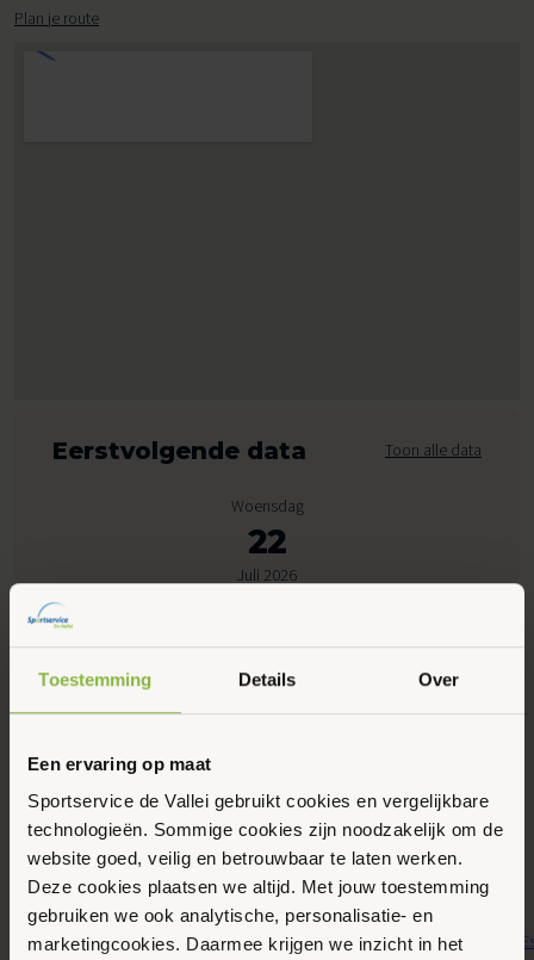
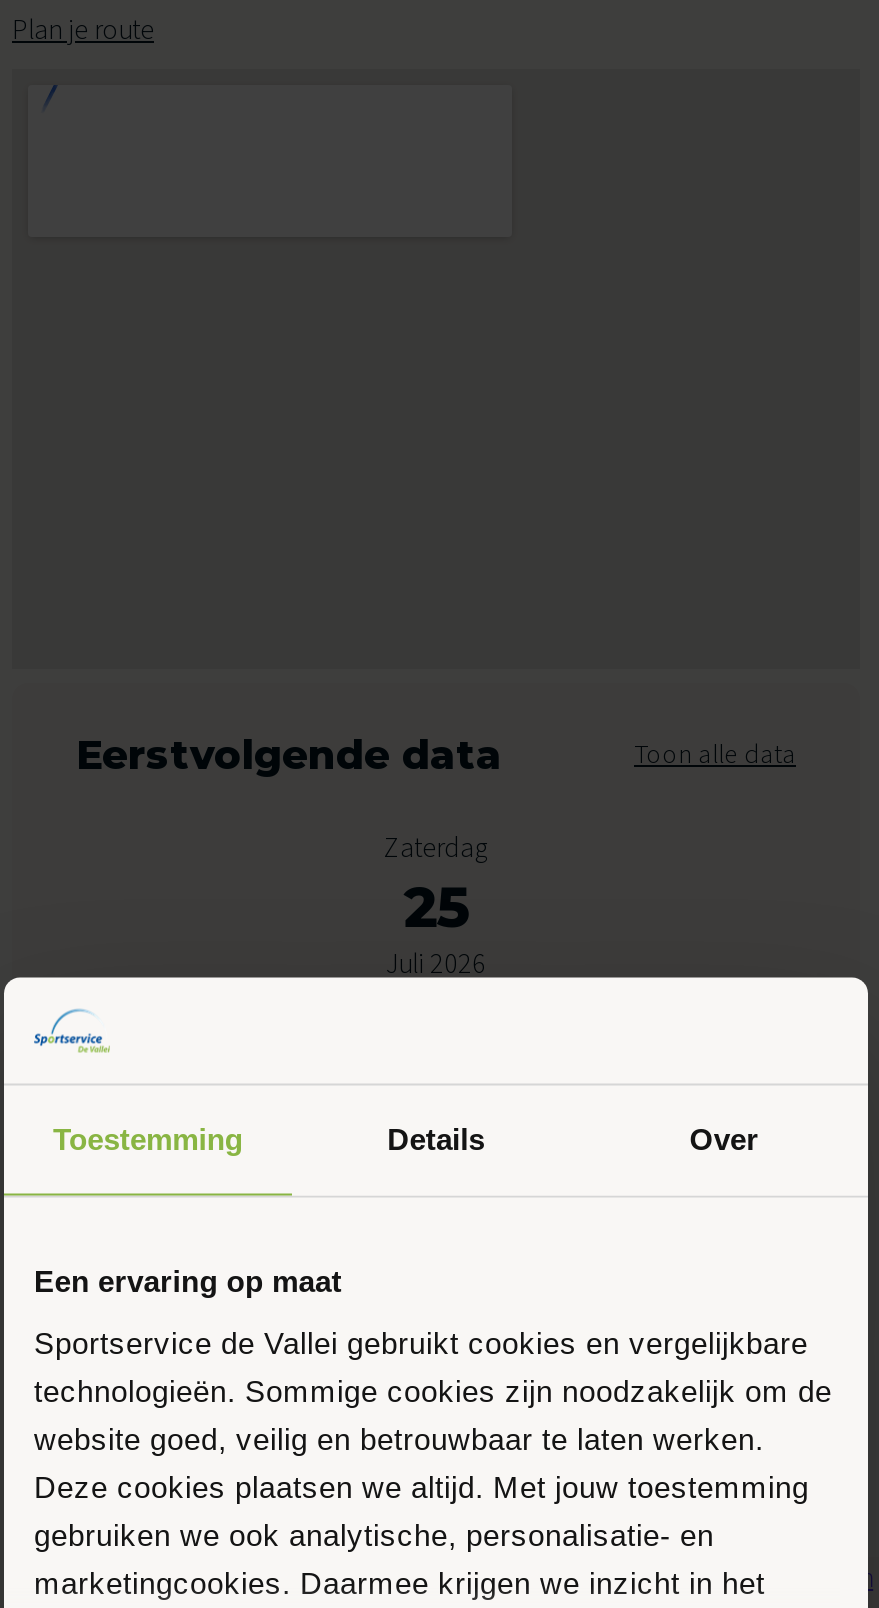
- Woensdag
- 22
+ Zaterdag
+ 25
